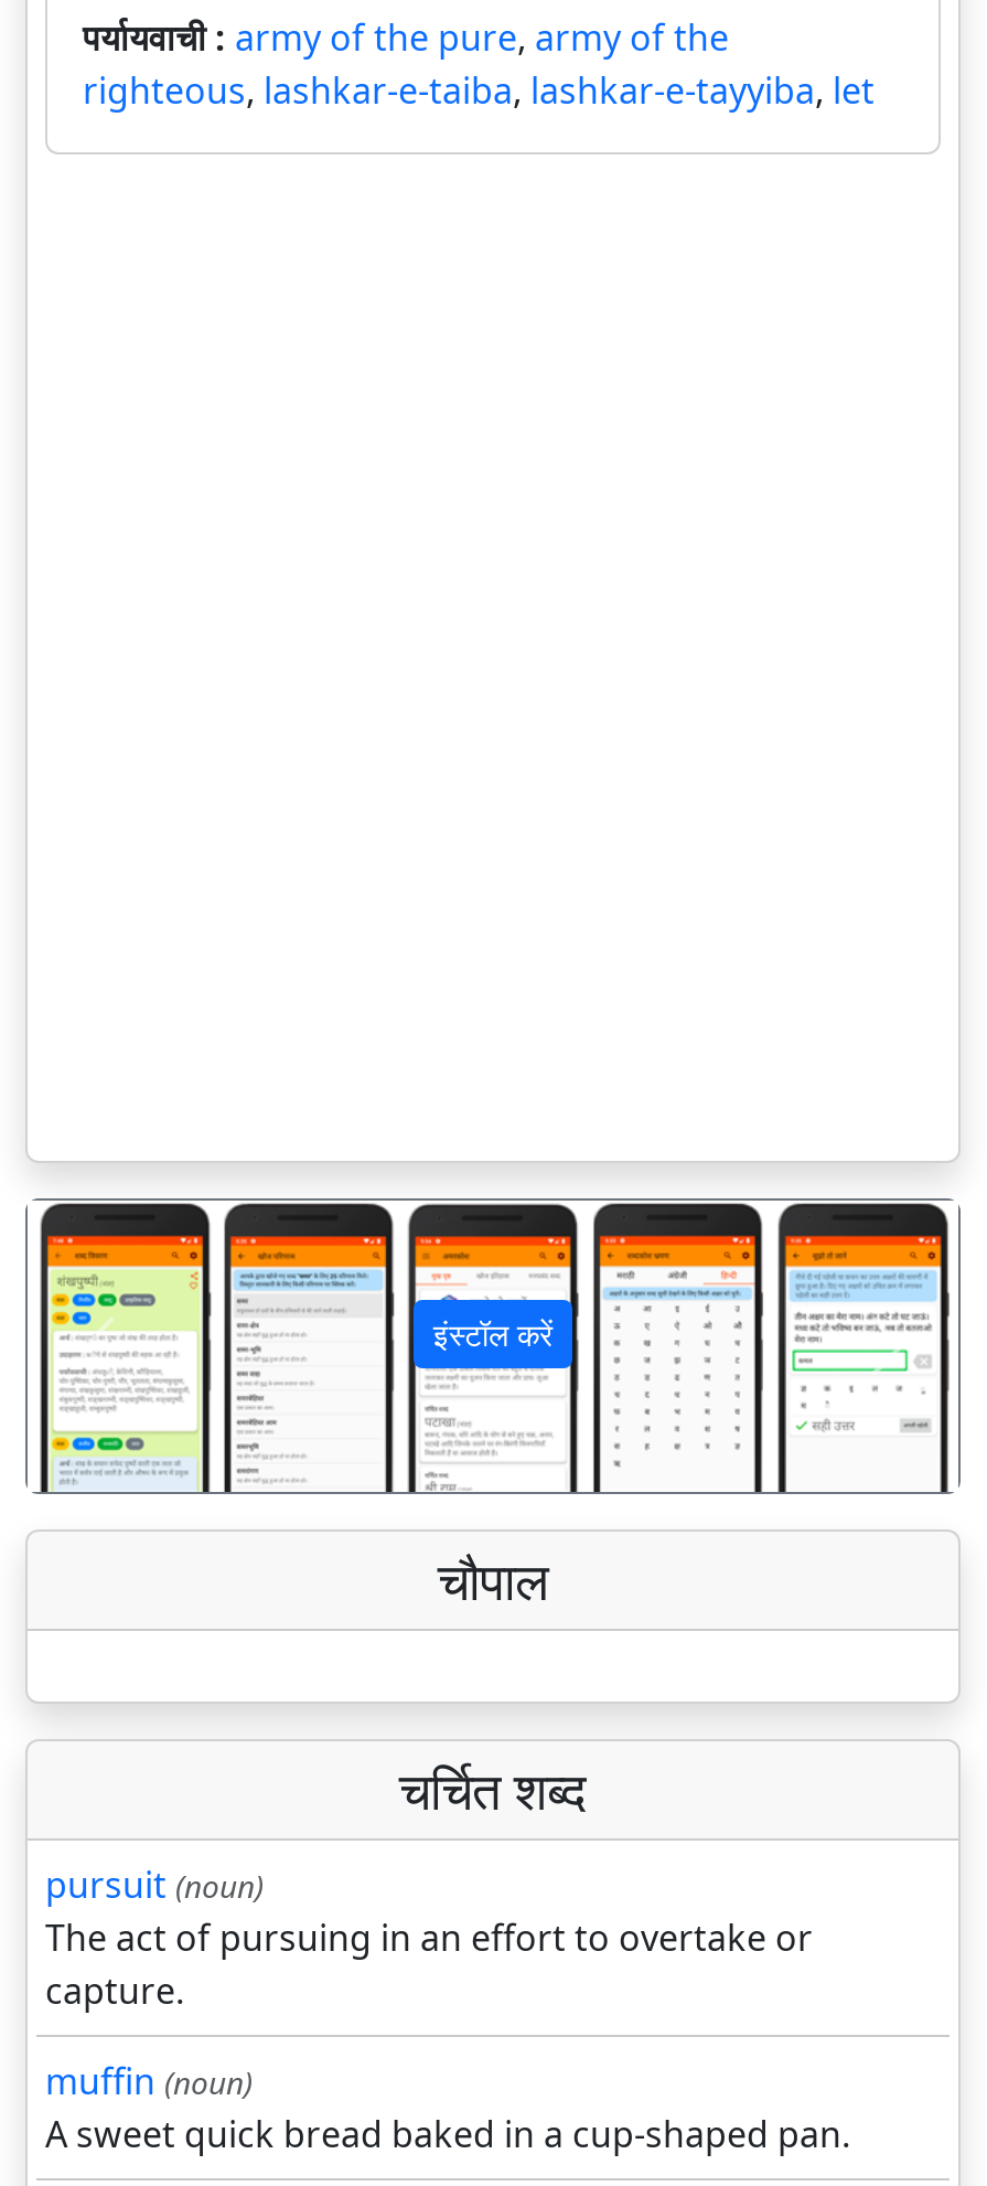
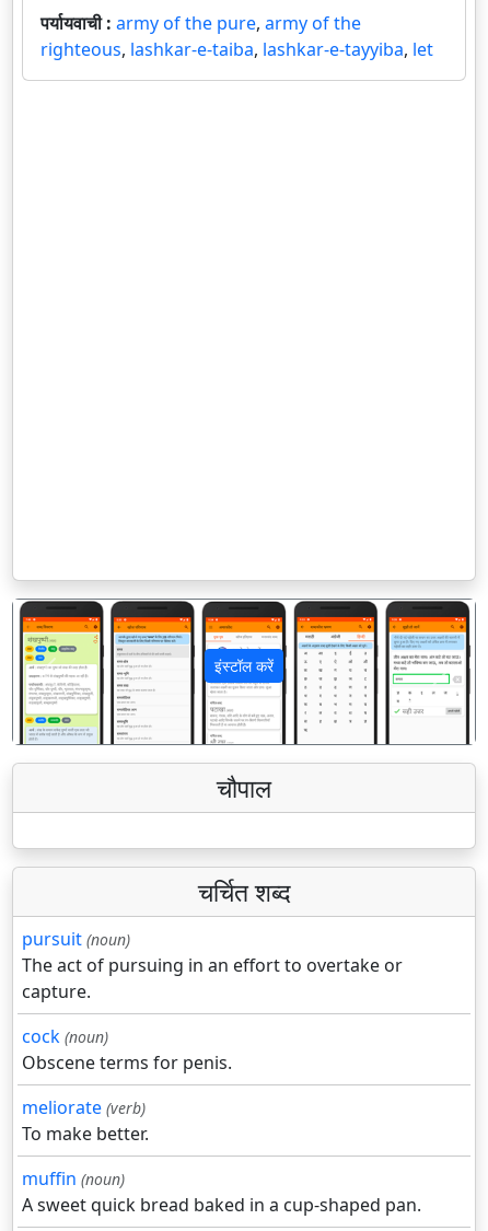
+ cock (noun)
+ Obscene terms for penis.
+ meliorate (verb)
+ To make better.
